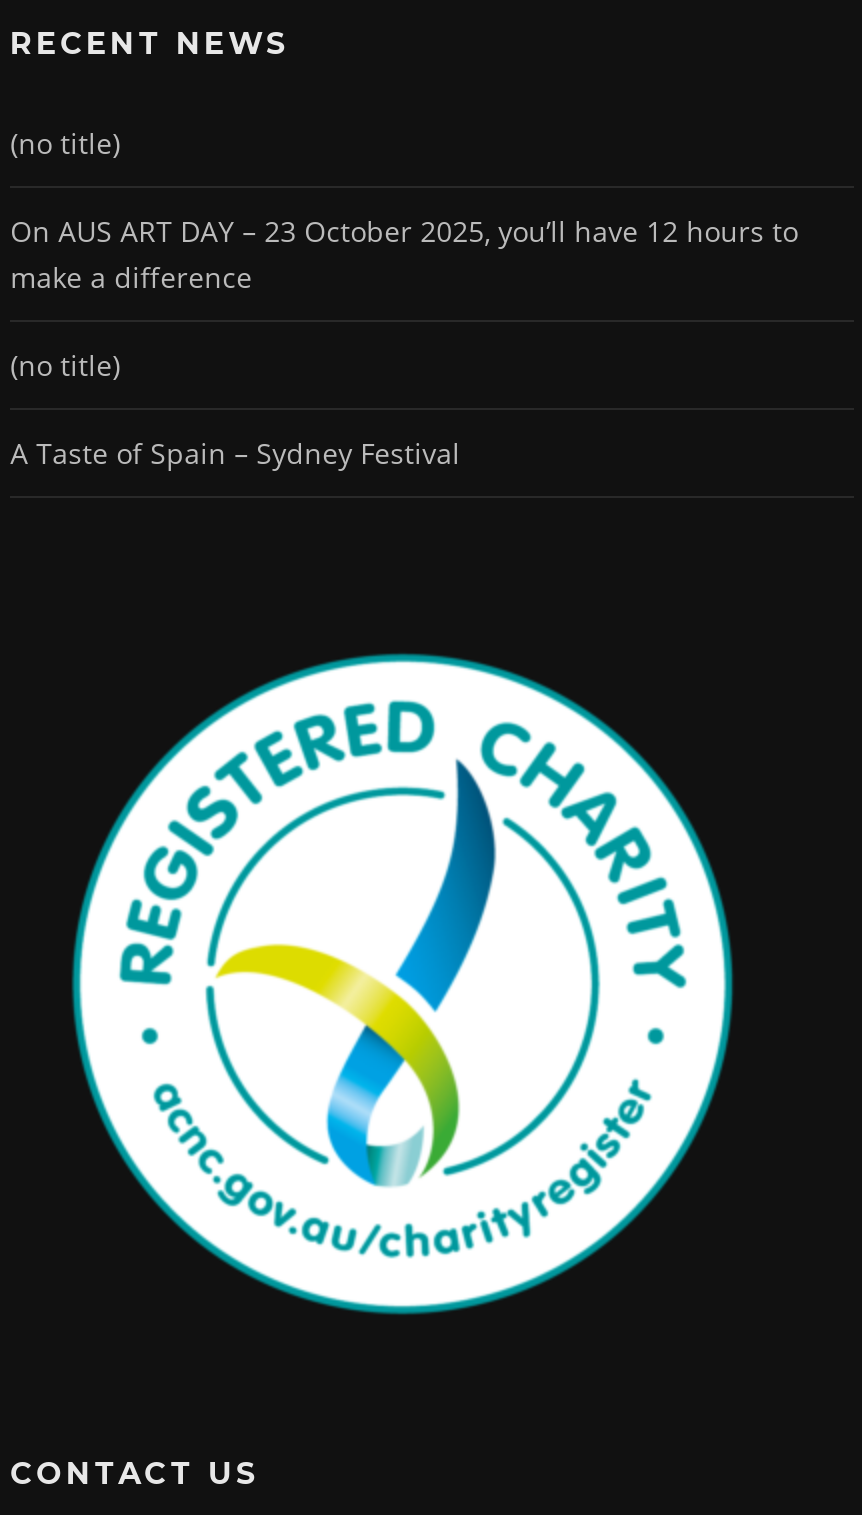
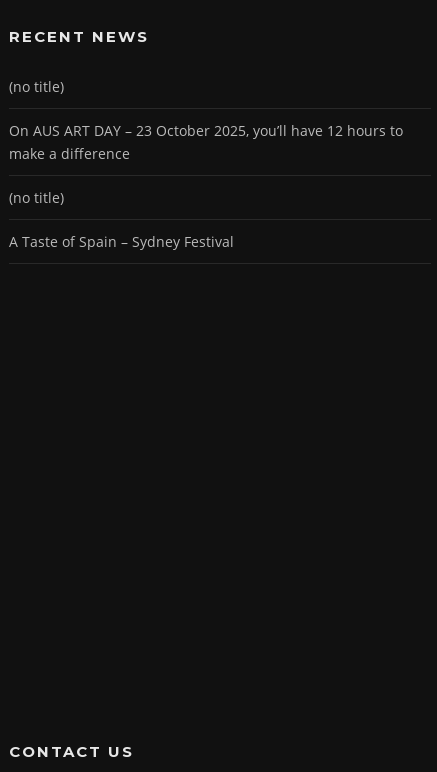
- [image]
